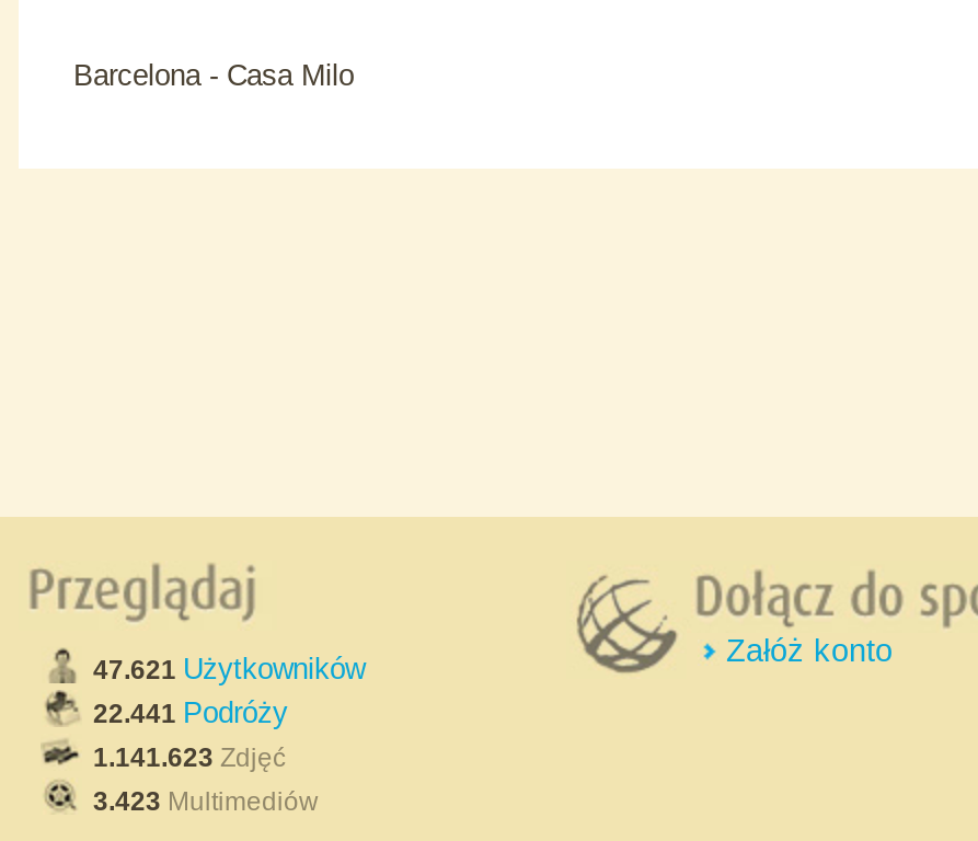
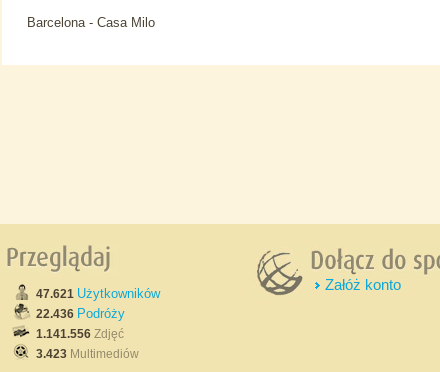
- 22.441 Podróży
+ 22.436 Podróży

- 1.141.623 Zdjęć
+ 1.141.556 Zdjęć
